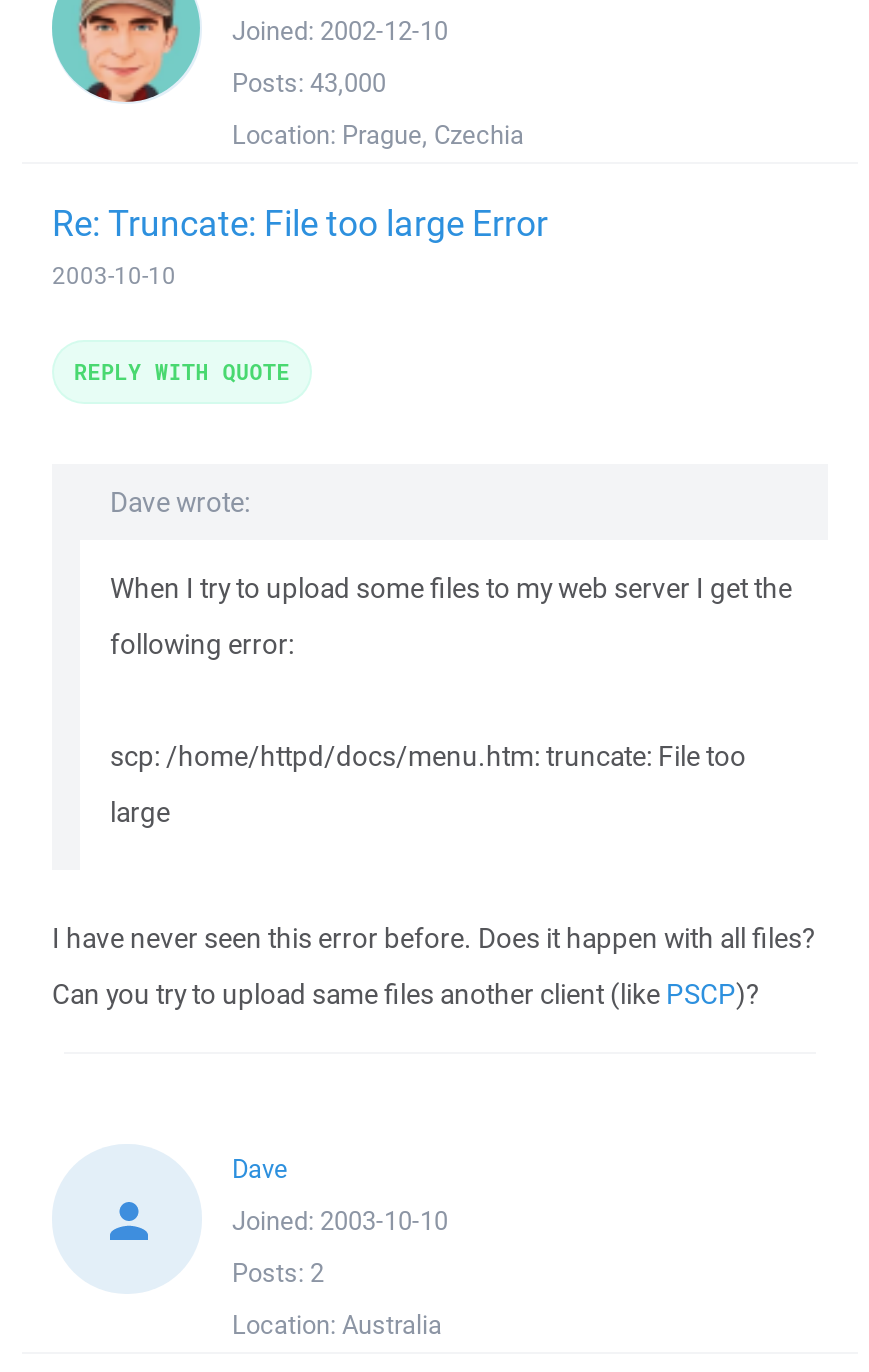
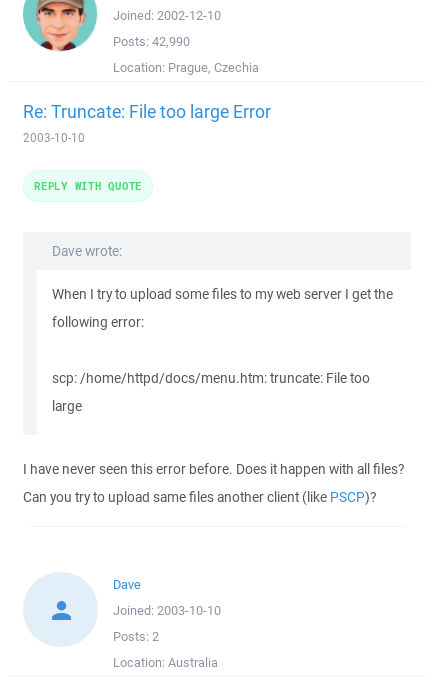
- Posts: 43,000
+ Posts: 42,990
